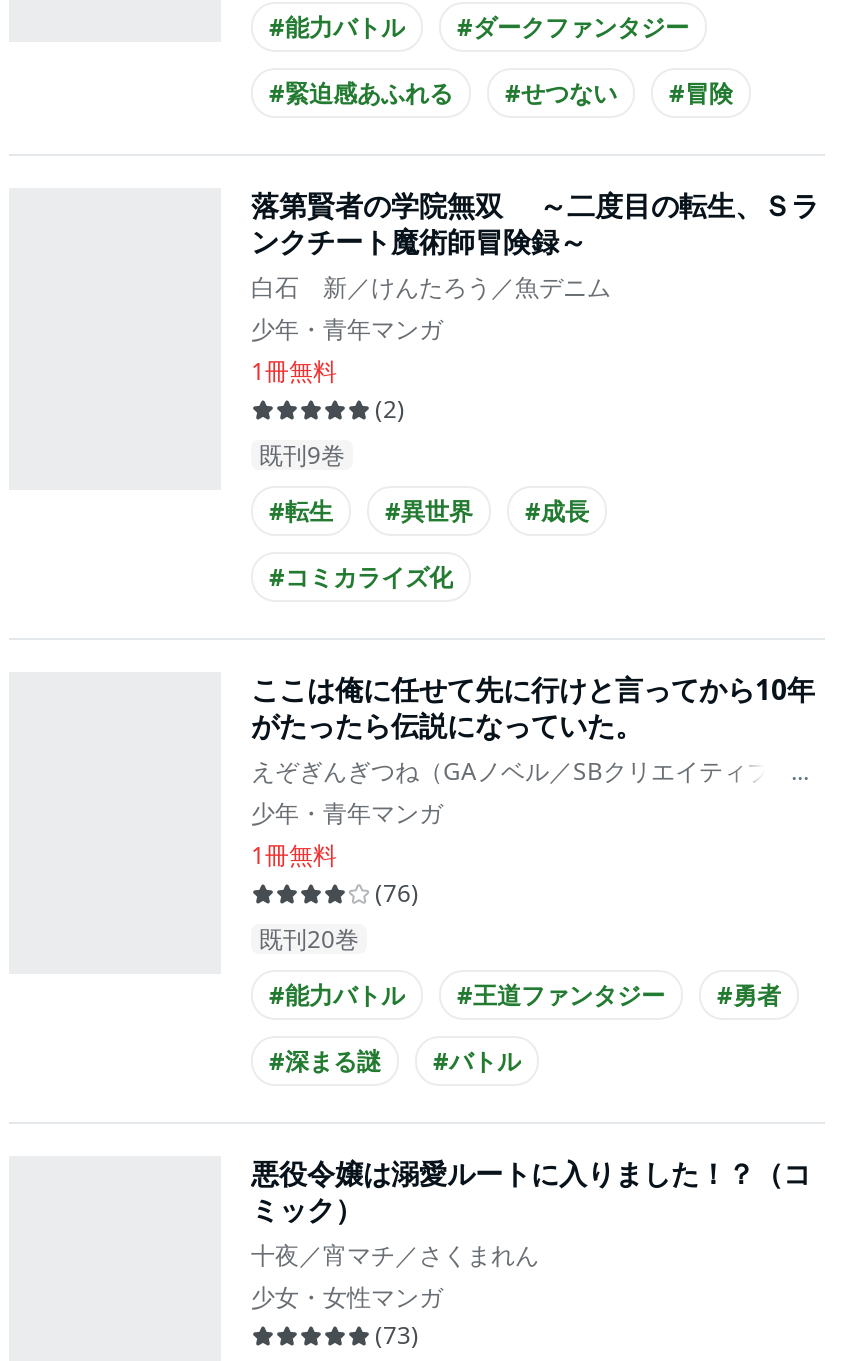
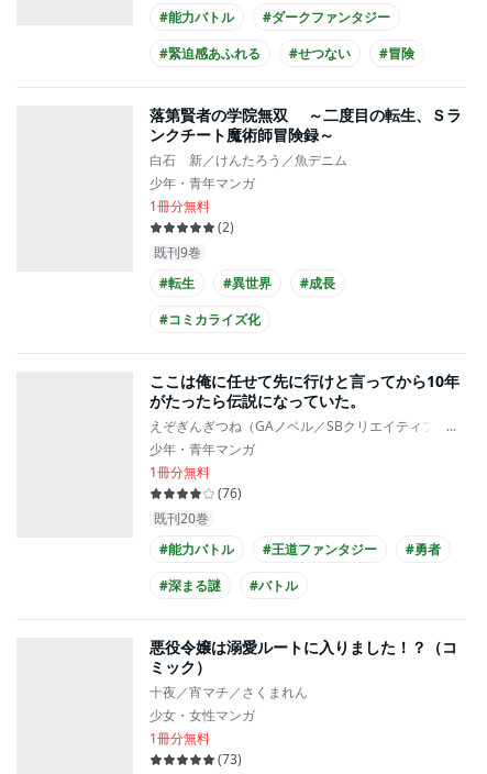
- 1冊無料
+ 1冊分無料

- 1冊無料
+ 1冊分無料

+ 1冊分無料
